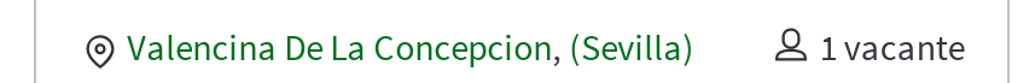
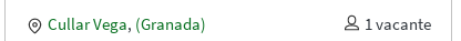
- Valencina De La Concepcion, (Sevilla)
+ Cullar Vega, (Granada)
